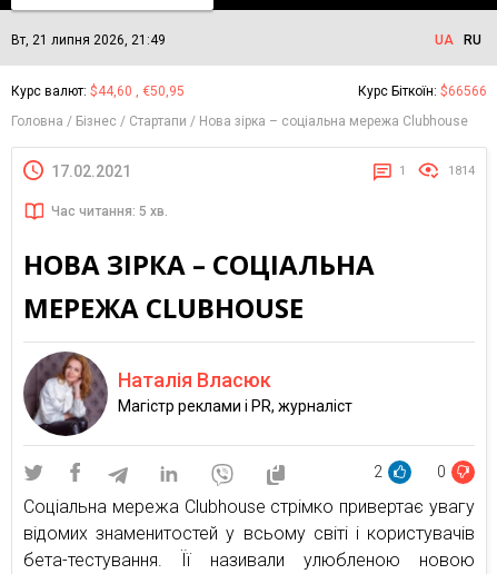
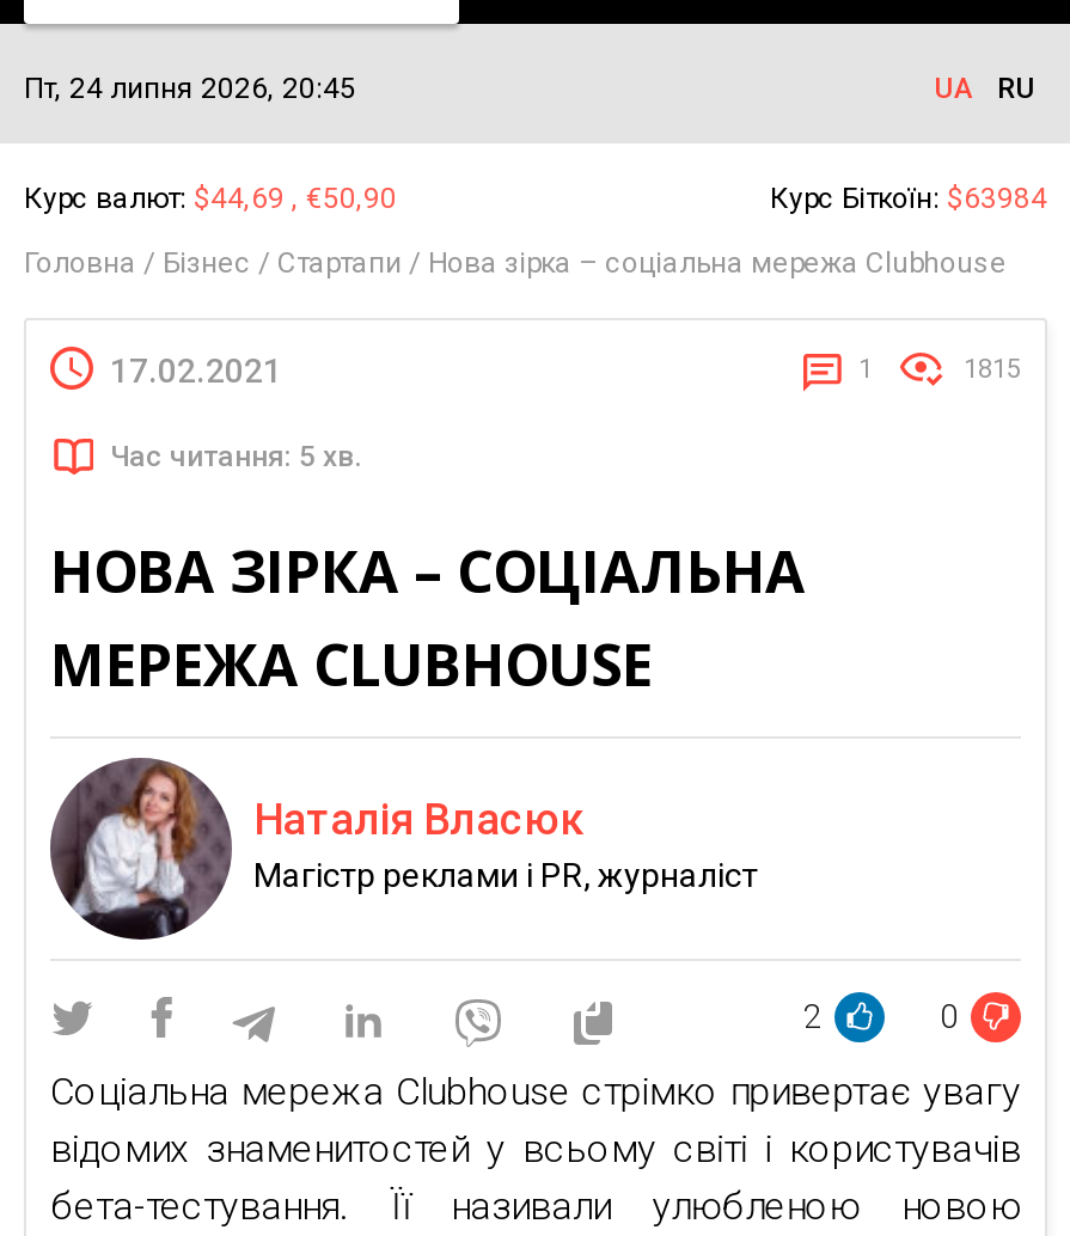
- Вт, 21 липня 2026, 21:49
+ Пт, 24 липня 2026, 20:45

- Курс валют: $44,60 , €50,95
+ Курс валют: $44,69 , €50,90

- Курс Біткоїн: $66566
+ Курс Біткоїн: $63984

- 1814
+ 1815
